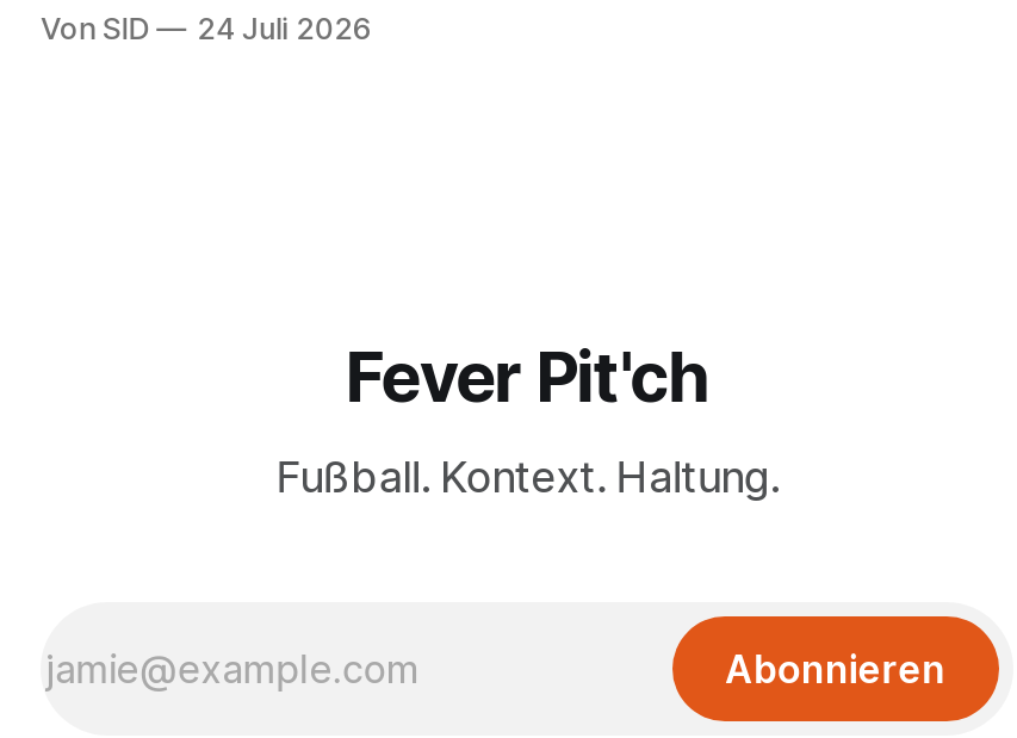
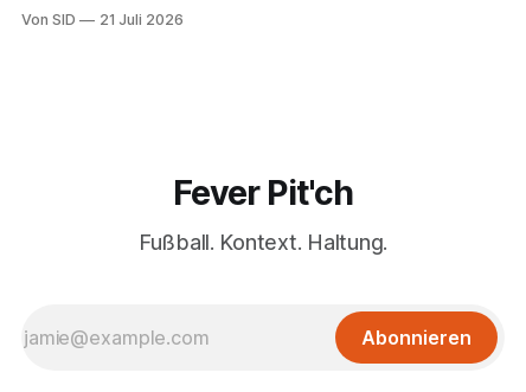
- Von SID 24 Juli 2026
+ Von SID 21 Juli 2026
